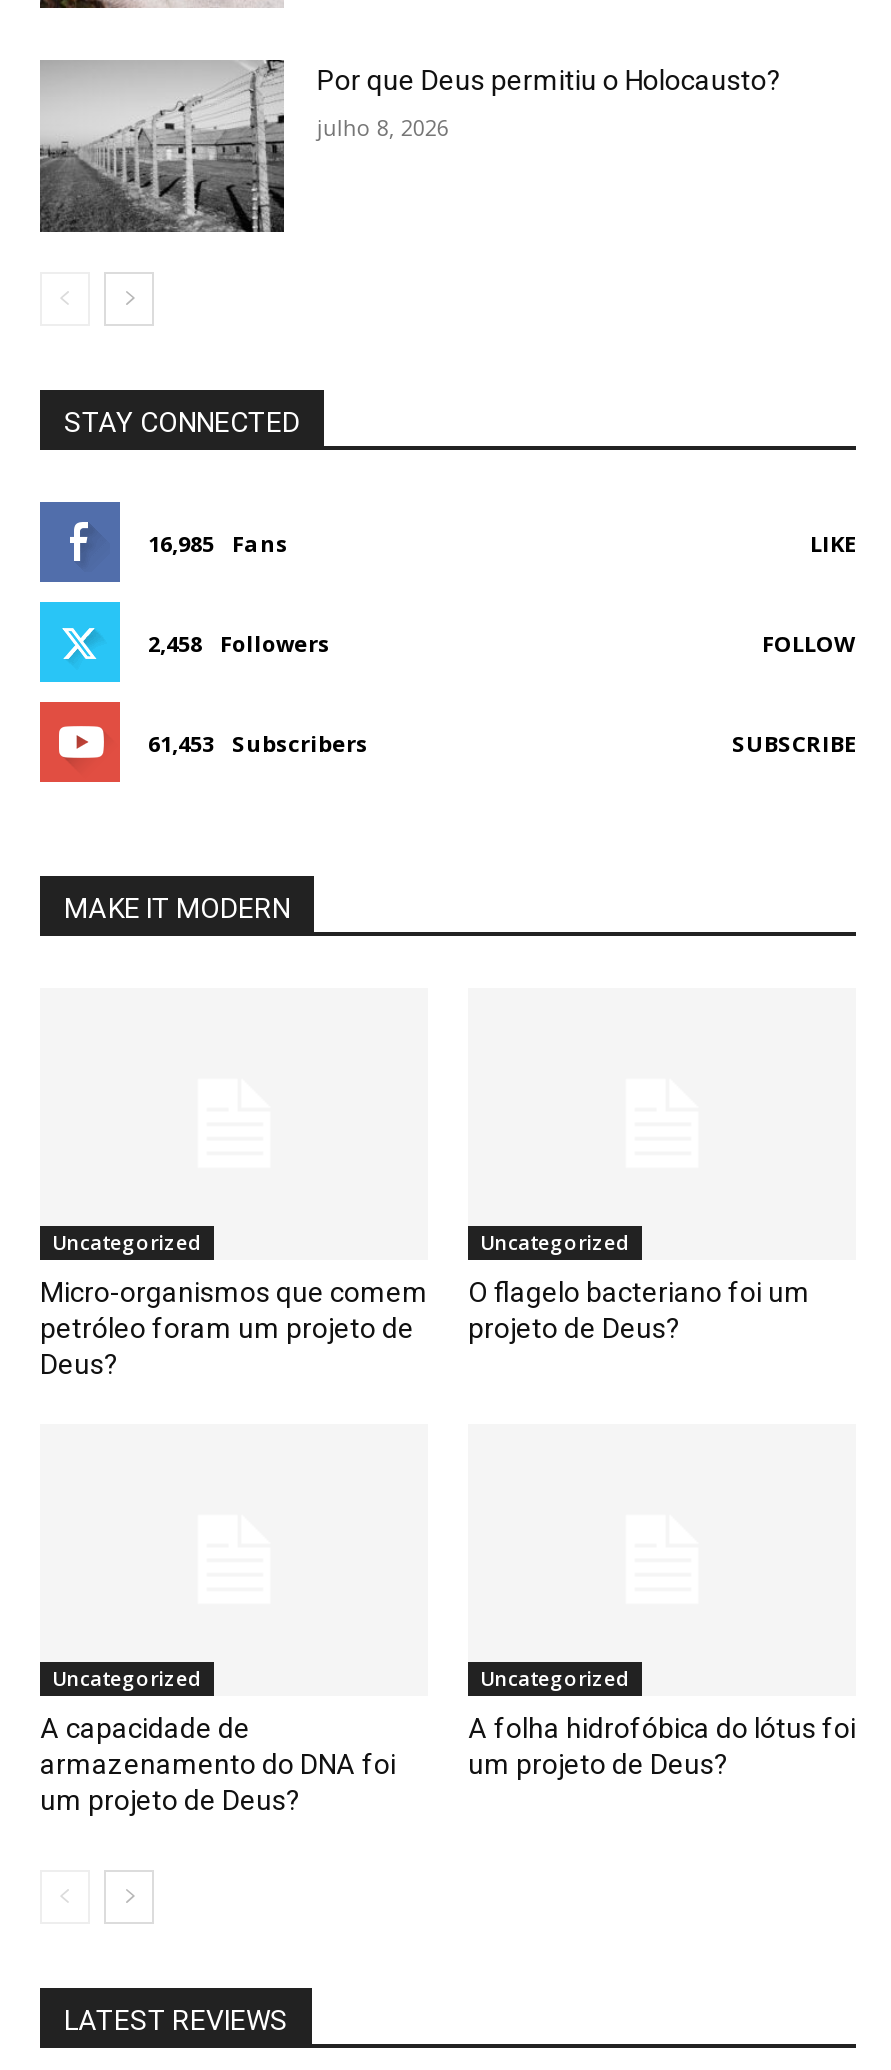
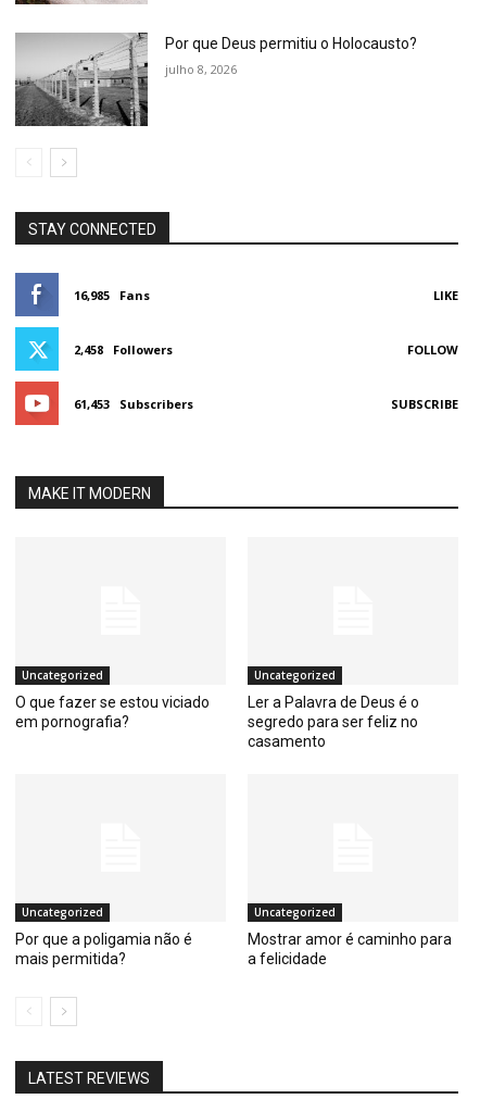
- Micro-organismos que comem
- petróleo foram um projeto de
- Deus?
+ O que fazer se estou viciado
+ em pornografia?

- O flagelo bacteriano foi um
- projeto de Deus?
+ Ler a Palavra de Deus é o
+ segredo para ser feliz no
+ casamento

- A capacidade de
- armazenamento do DNA foi
- um projeto de Deus?
+ Por que a poligamia não é
+ mais permitida?

- A folha hidrofóbica do lótus foi
- um projeto de Deus?
+ Mostrar amor é caminho para
+ a felicidade
